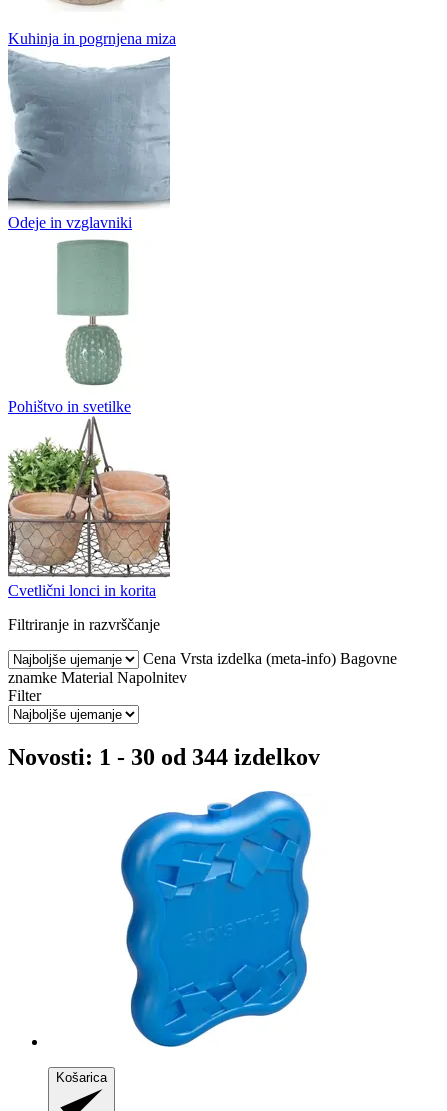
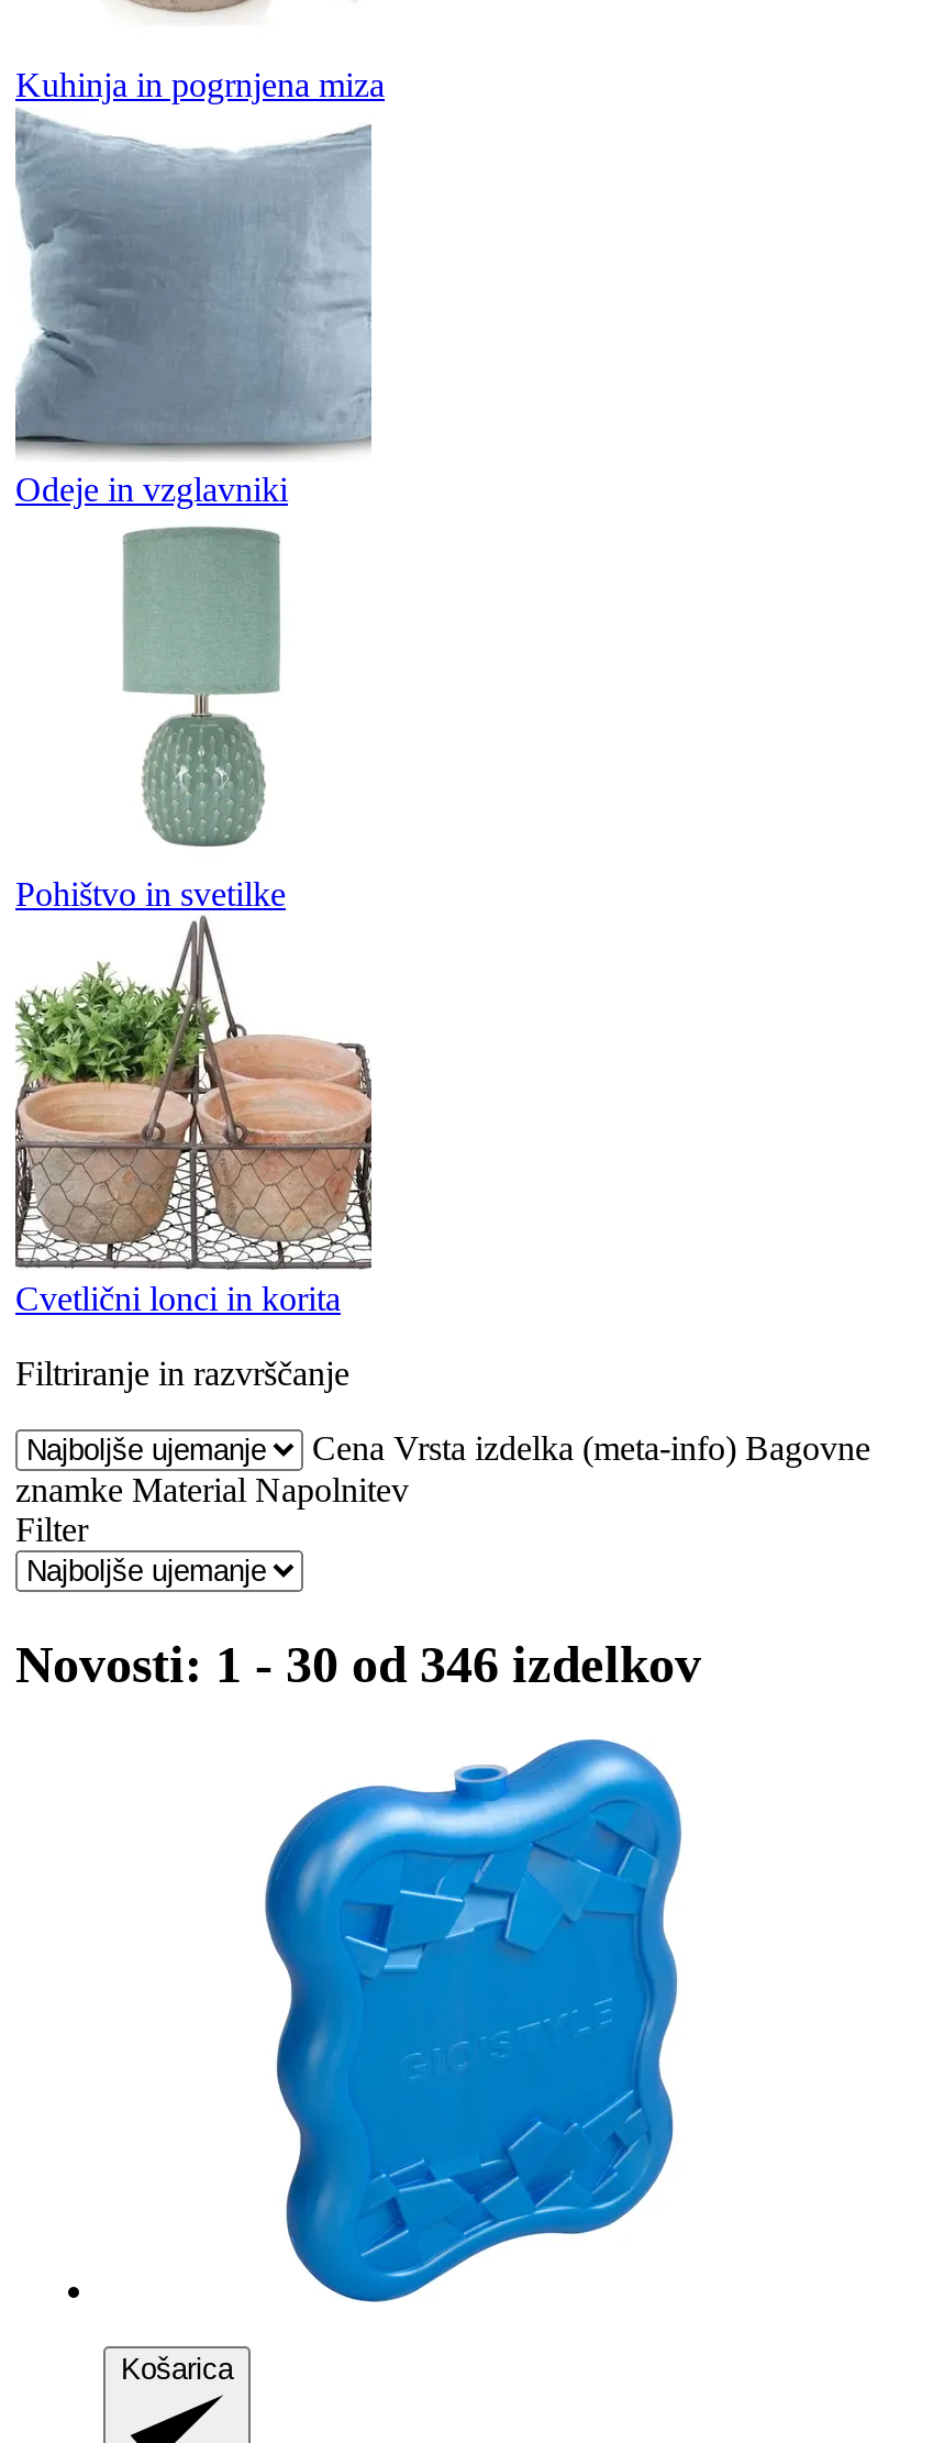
- Novosti: 1 - 30 od 344 izdelkov
+ Novosti: 1 - 30 od 346 izdelkov
